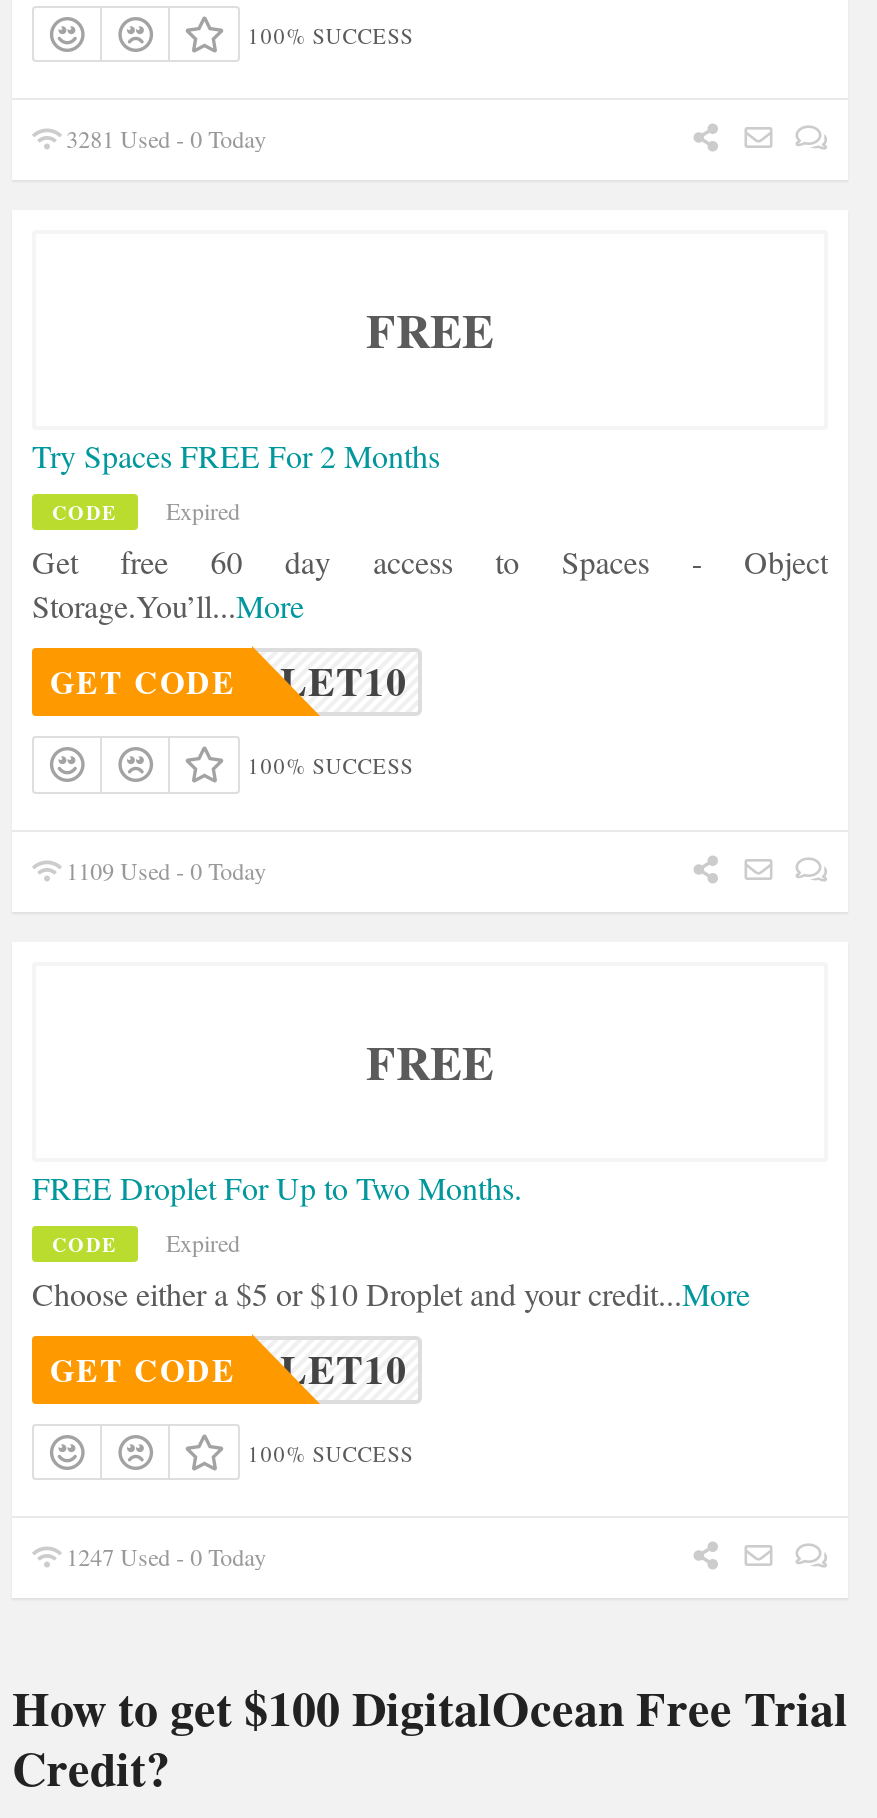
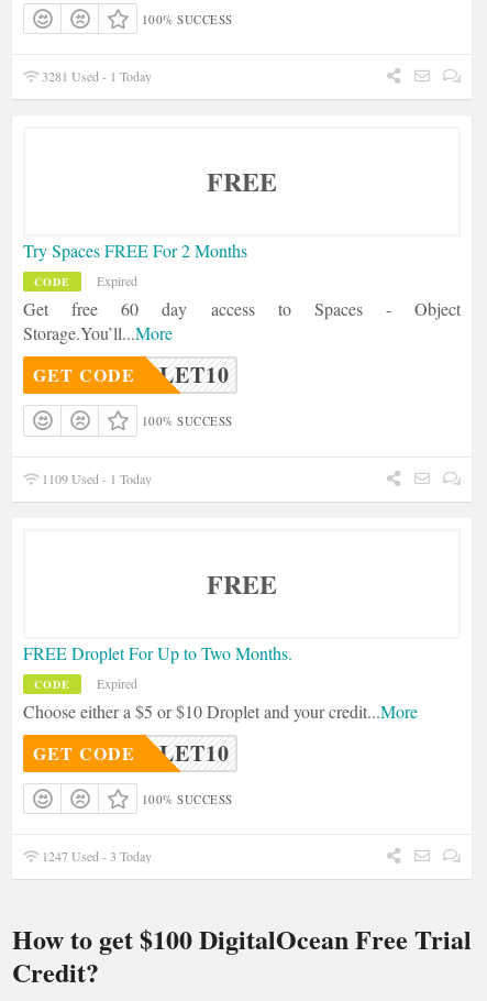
- 3281 Used - 0 Today
+ 3281 Used - 1 Today

- 1109 Used - 0 Today
+ 1109 Used - 1 Today

- 1247 Used - 0 Today
+ 1247 Used - 3 Today
